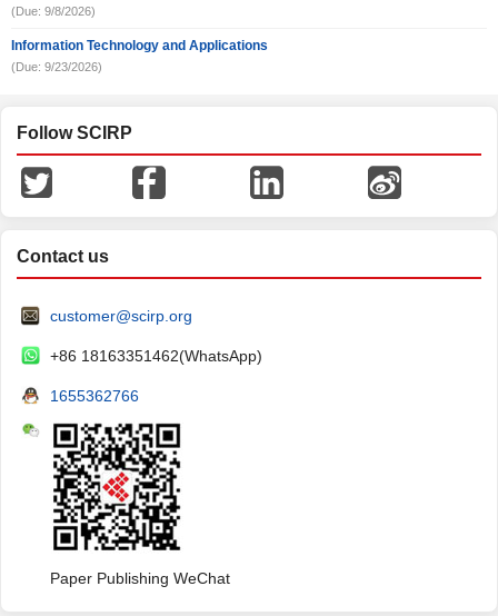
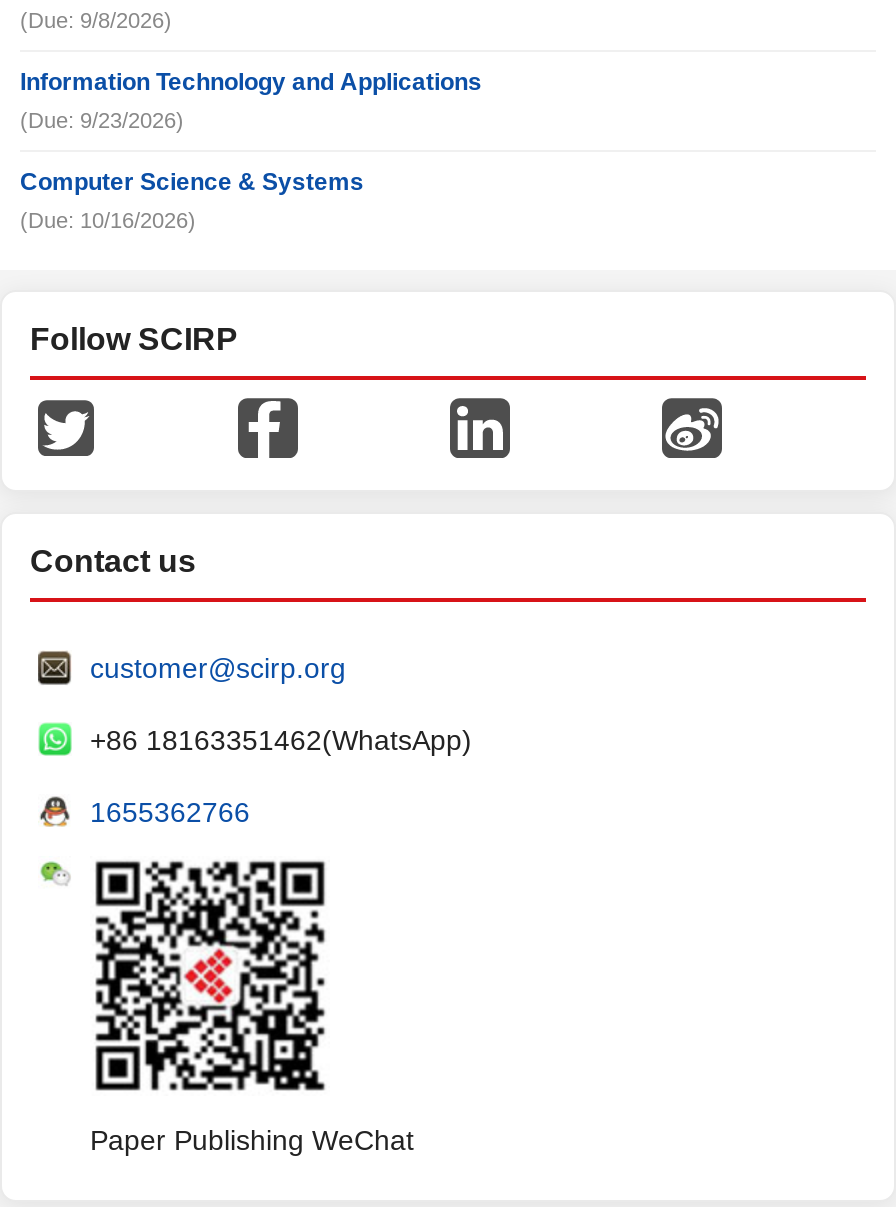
+ Computer Science & Systems
+ (Due: 10/16/2026)
